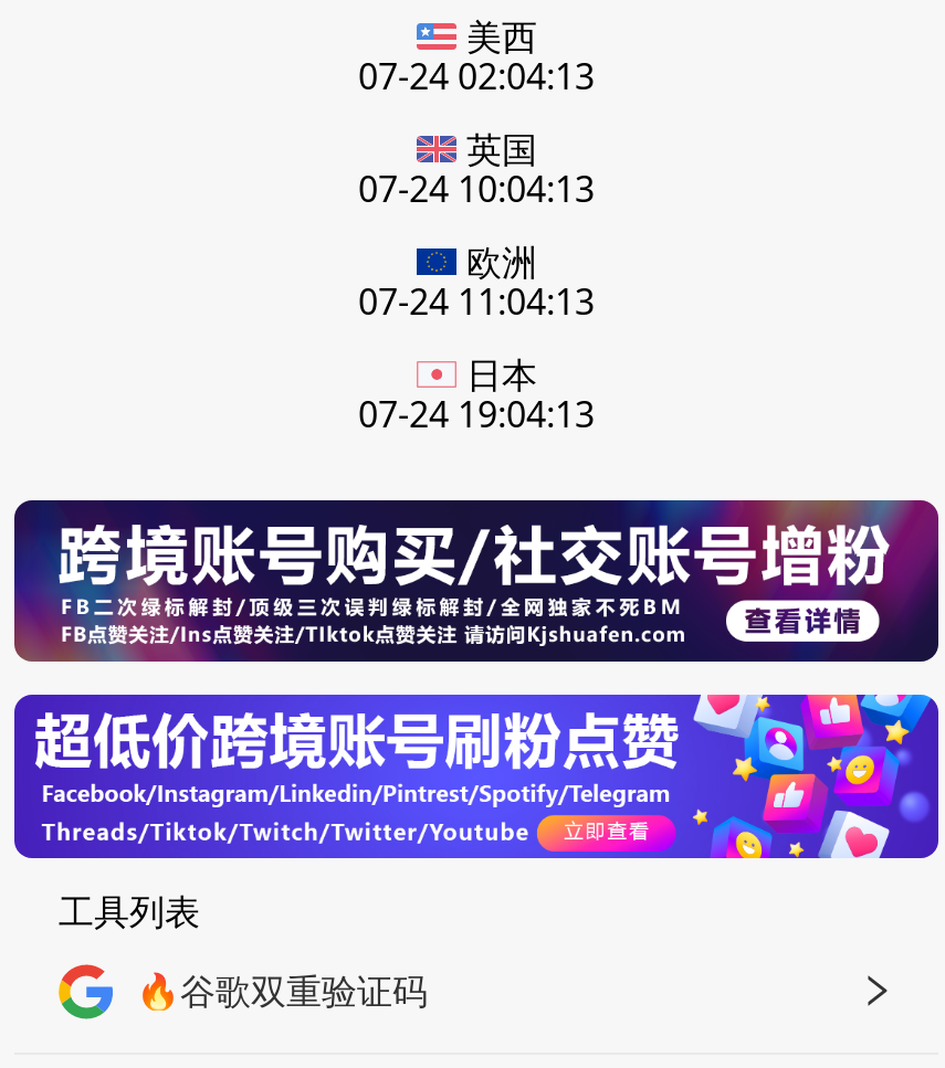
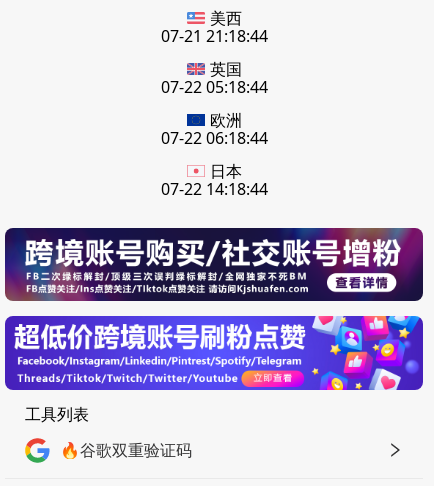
- 07-24 02:04:13
+ 07-21 21:18:44

- 07-24 10:04:13
+ 07-22 05:18:44

- 07-24 11:04:13
+ 07-22 06:18:44

- 07-24 19:04:13
+ 07-22 14:18:44
